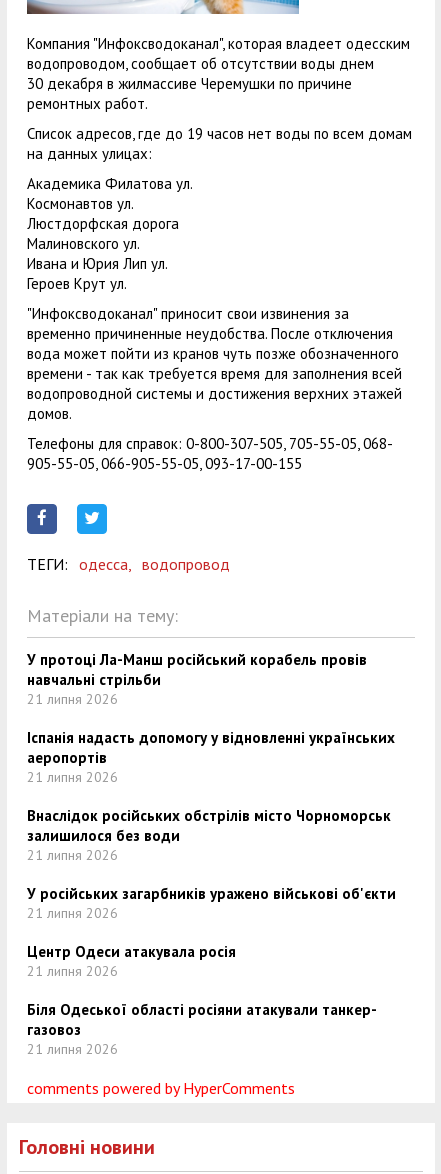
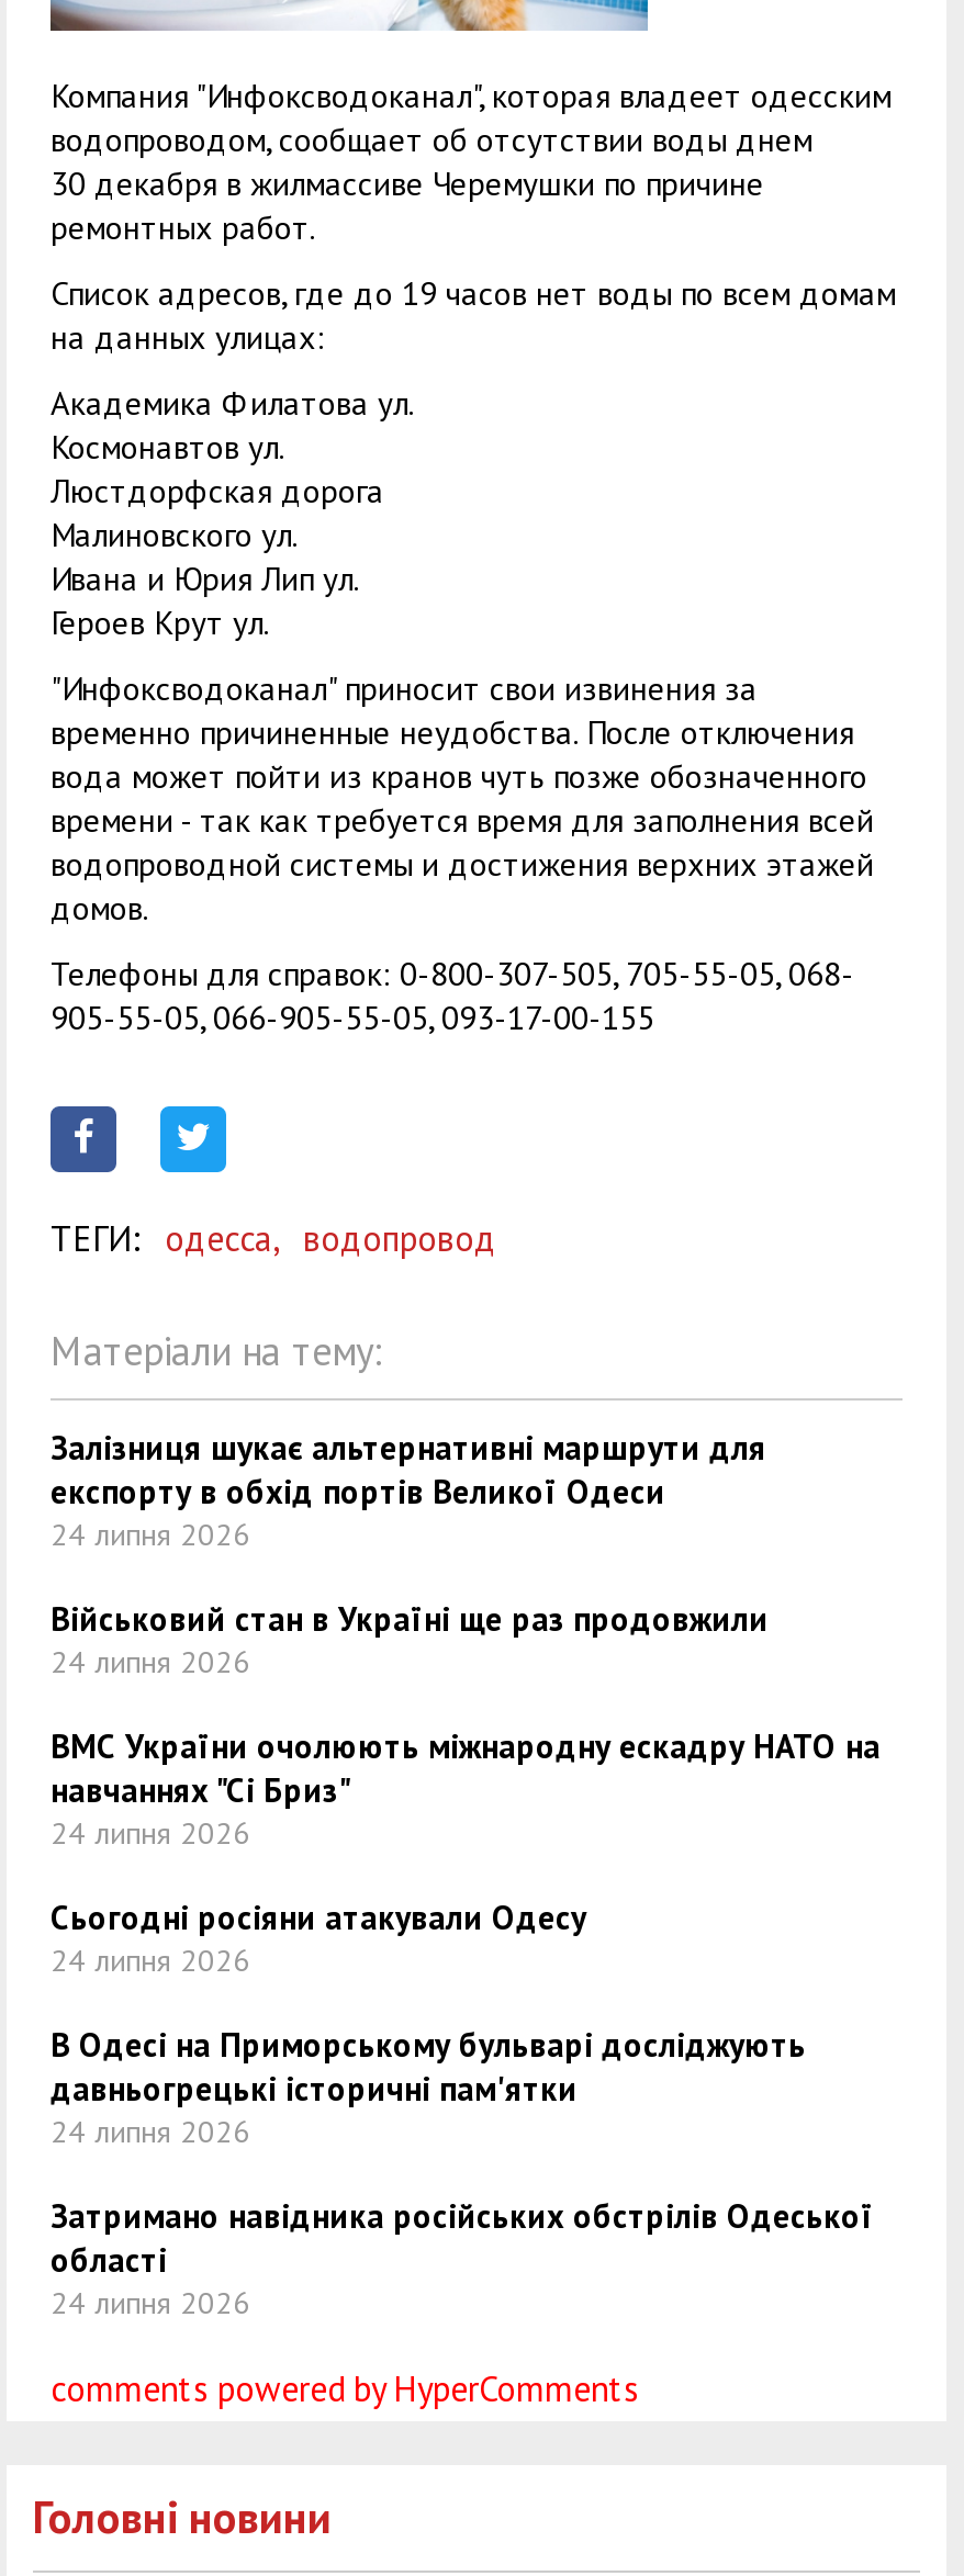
- У протоці Ла-Манш російський корабель провів
- навчальні стрільби
- 21 липня 2026
+ Залізниця шукає альтернативні маршрути для
+ експорту в обхід портів Великої Одеси
+ 24 липня 2026

- Іспанія надасть допомогу у відновленні українських
- аеропортів
- 21 липня 2026
+ Військовий стан в Україні ще раз продовжили
+ 24 липня 2026

- Внаслідок російських обстрілів місто Чорноморськ
- залишилося без води
- 21 липня 2026
+ ВМС України очолюють міжнародну ескадру НАТО на
+ навчаннях "Сі Бриз"
+ 24 липня 2026

- У російських загарбників уражено військові об'єкти
- 21 липня 2026
+ Сьогодні росіяни атакували Одесу
+ 24 липня 2026

- Центр Одеси атакувала росія
- 21 липня 2026
+ В Одесі на Приморському бульварі досліджують
+ давньогрецькі історичні пам'ятки
+ 24 липня 2026

- Біля Одеської області росіяни атакували танкер-
- газовоз
- 21 липня 2026
+ Затримано навідника російських обстрілів Одеської
+ області
+ 24 липня 2026
